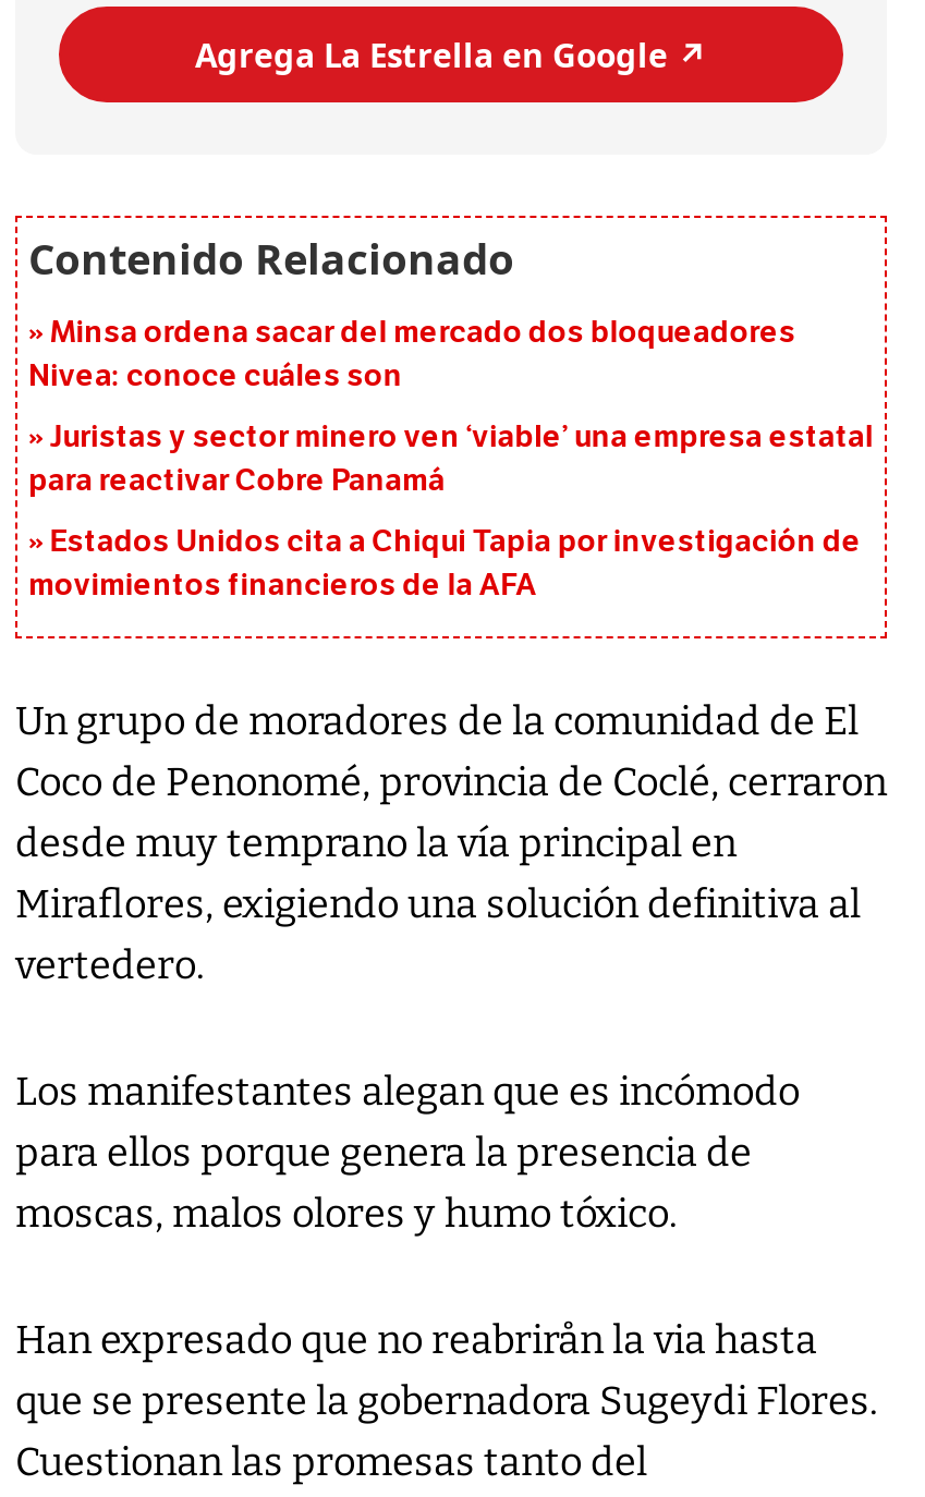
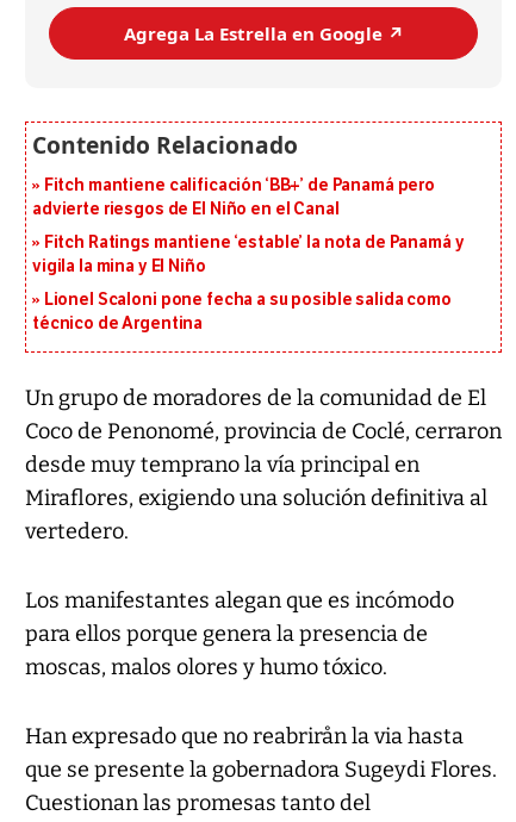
- Minsa ordena sacar del mercado dos bloqueadores
- Nivea: conoce cuáles son
+ Fitch mantiene calificación ‘BB+’ de Panamá pero
+ advierte riesgos de El Niño en el Canal

- Juristas y sector minero ven ‘viable’ una empresa estatal
- para reactivar Cobre Panamá
+ Fitch Ratings mantiene ‘estable’ la nota de Panamá y
+ vigila la mina y El Niño

- Estados Unidos cita a Chiqui Tapia por investigación de
- movimientos financieros de la AFA
+ Lionel Scaloni pone fecha a su posible salida como
+ técnico de Argentina
